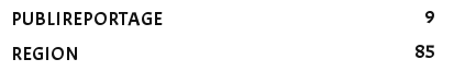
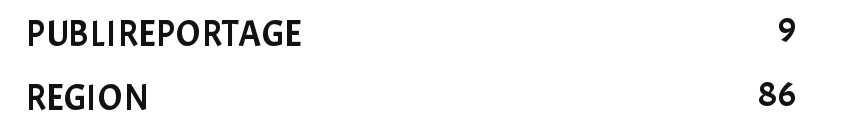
- 85
+ 86
